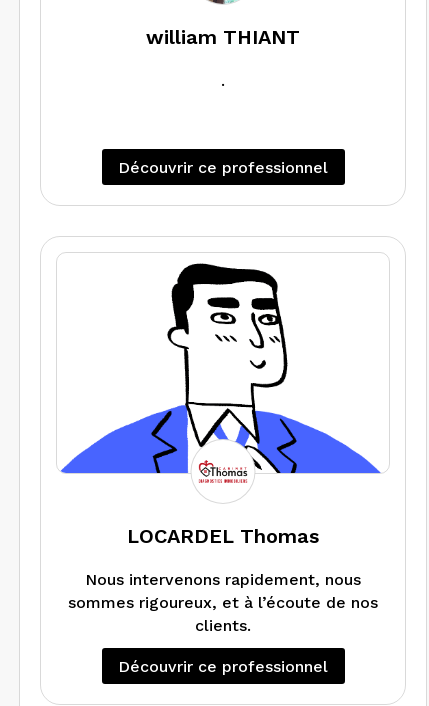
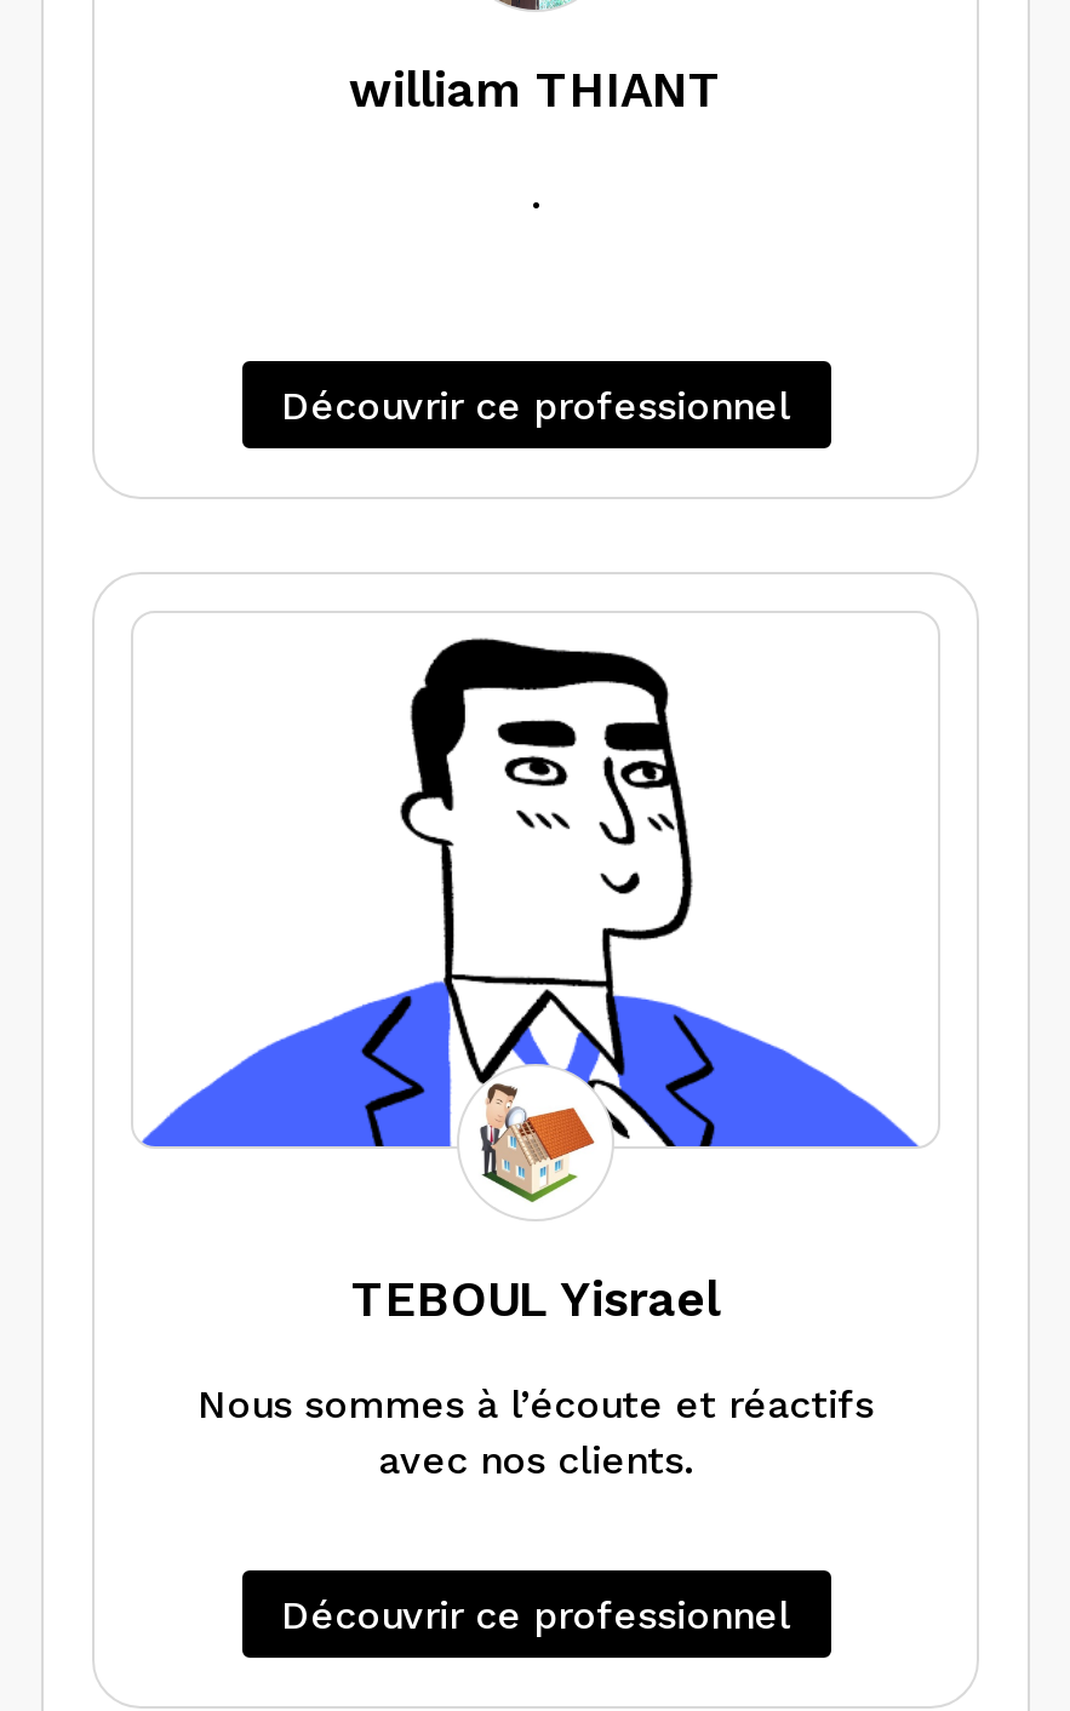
- [image]
- LOCARDEL Thomas
+ [image]
+ TEBOUL Yisrael

- Nous intervenons rapidement, nous
- sommes rigoureux, et à l’écoute de nos
- clients.
+ Nous sommes à l’écoute et réactifs
+ avec nos clients.
